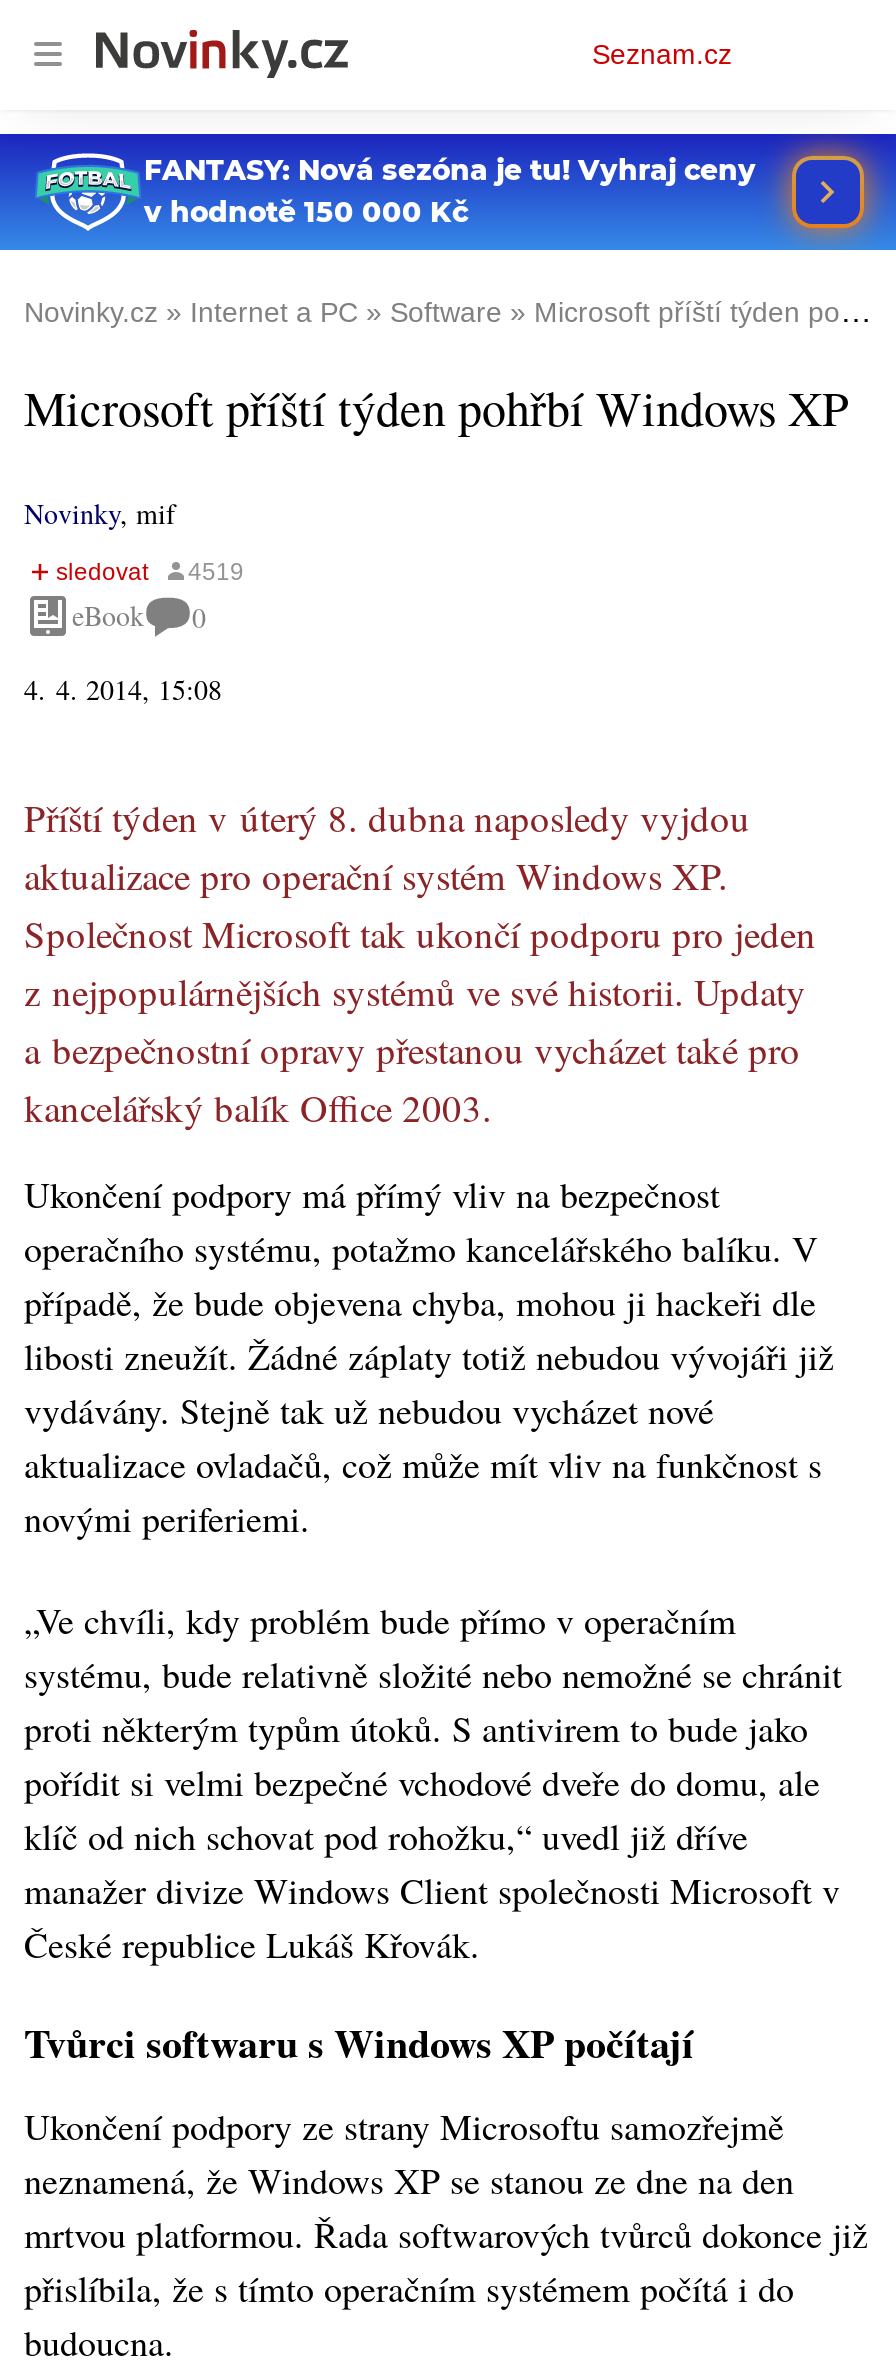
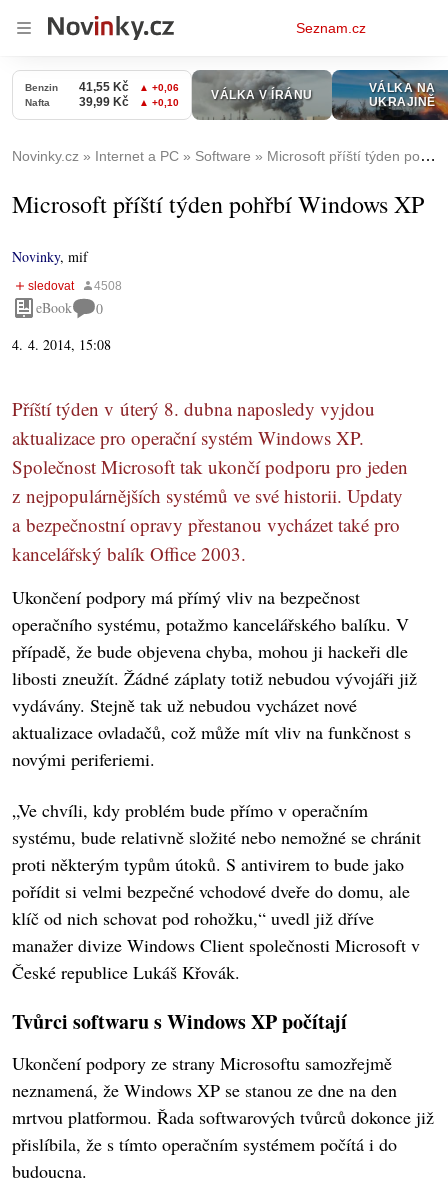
- [image]
+ [image]
